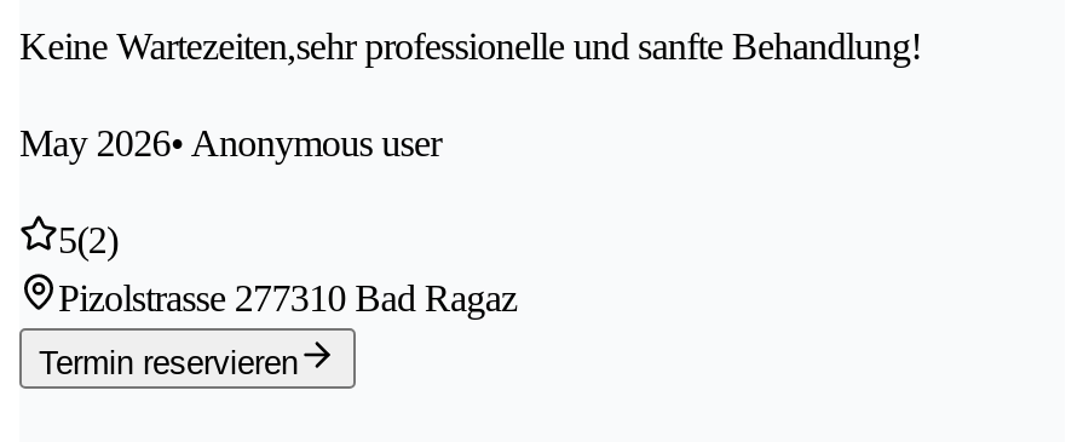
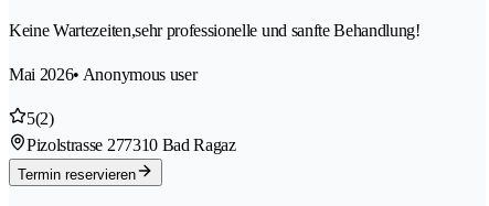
- May 2026• Anonymous user
+ Mai 2026• Anonymous user
